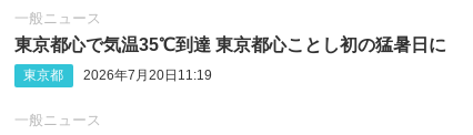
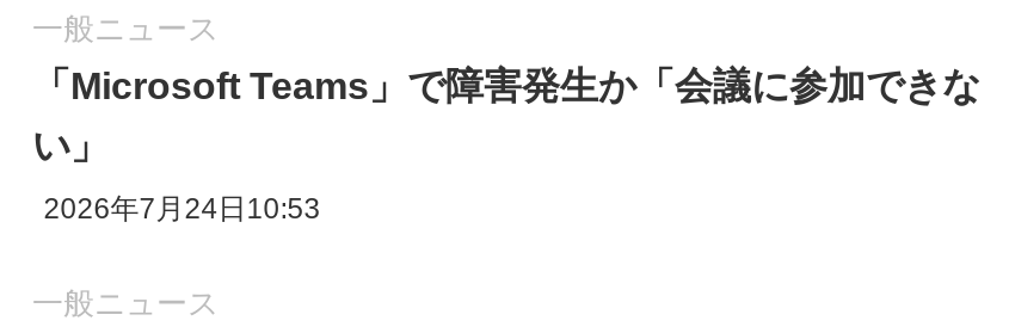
- 東京都心で気温35℃到達 東京都心ことし初の猛暑日に
- 東京都
- 2026年7月20日11:19
+ 「Microsoft Teams」で障害発生か「会議に参加できな
+ い」
+ 2026年7月24日10:53
